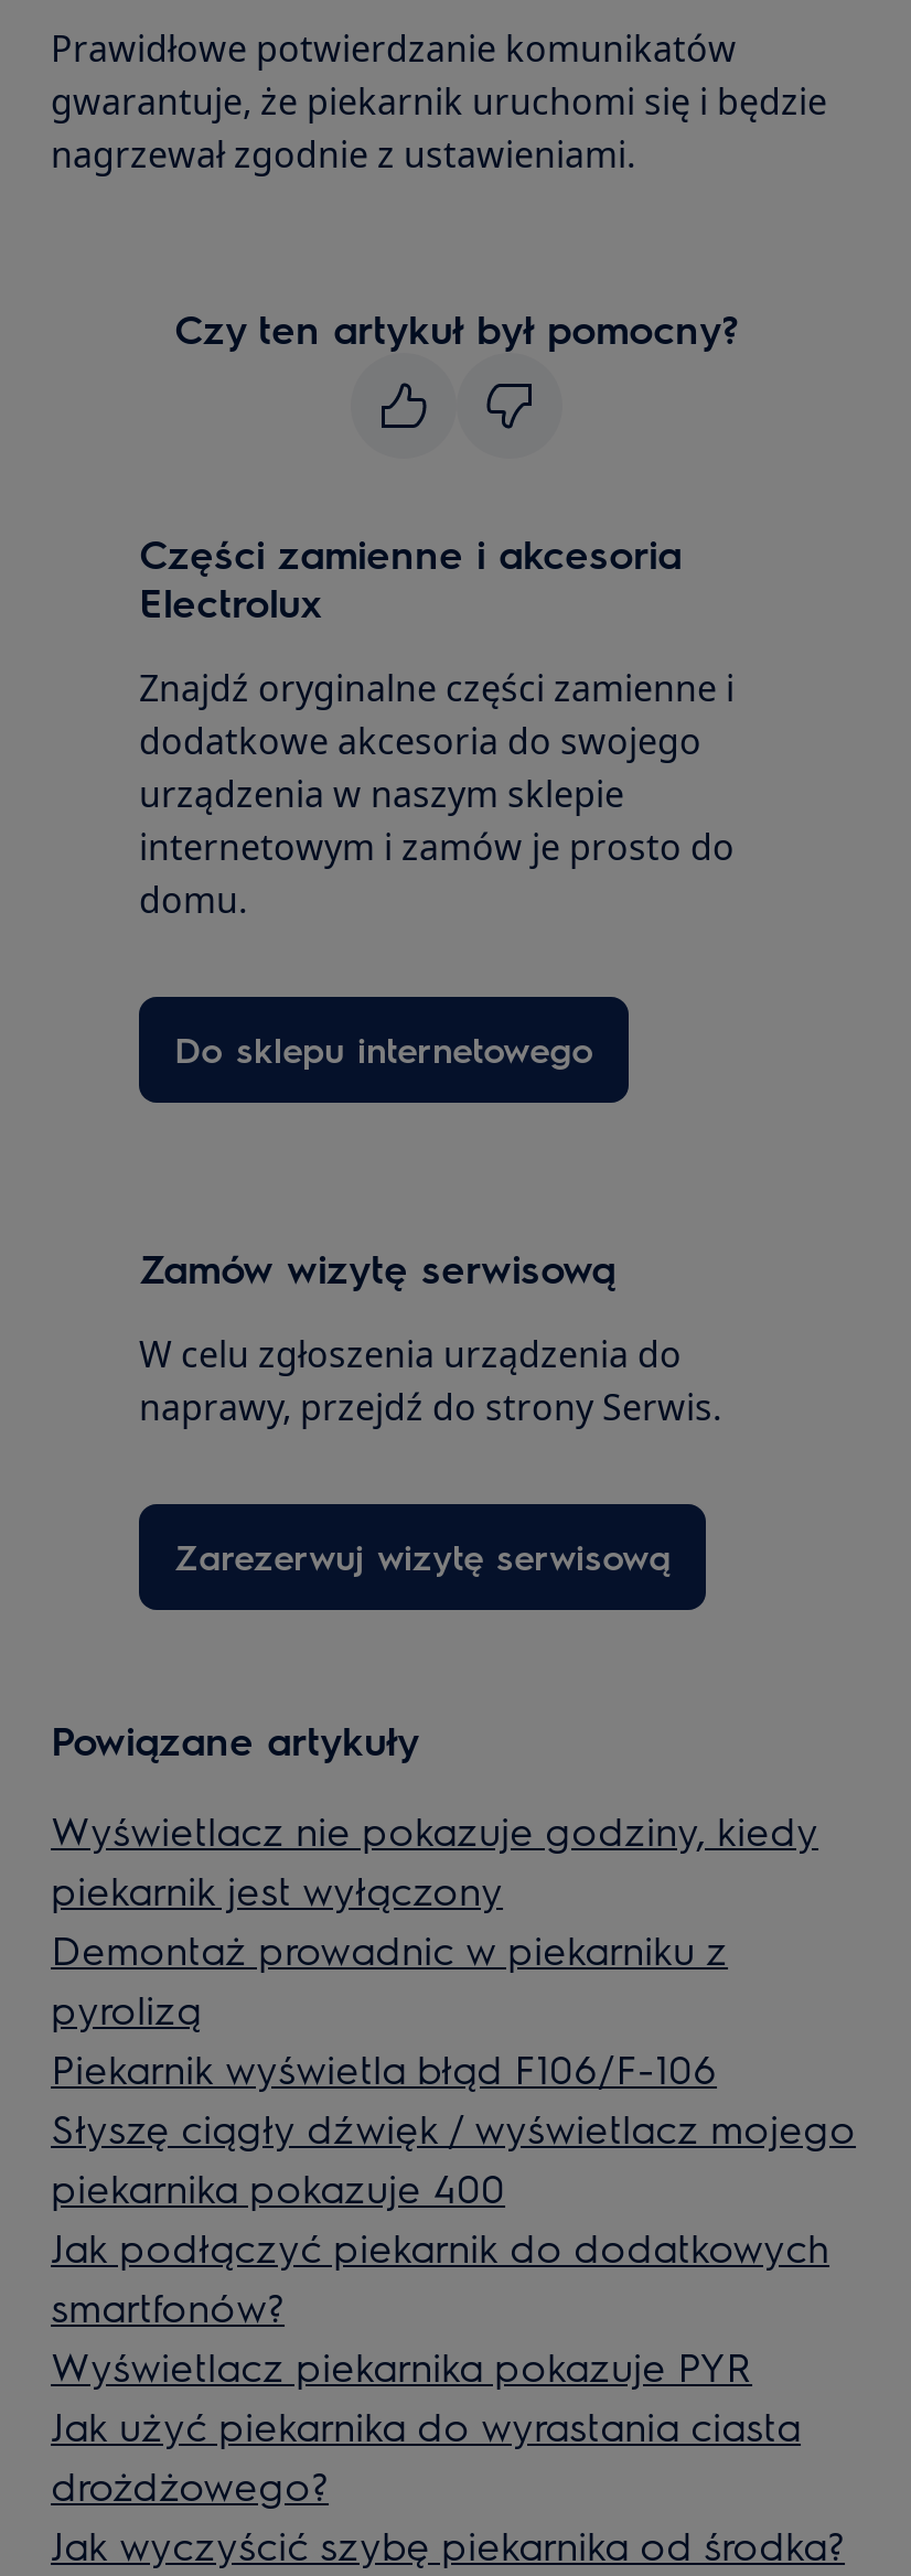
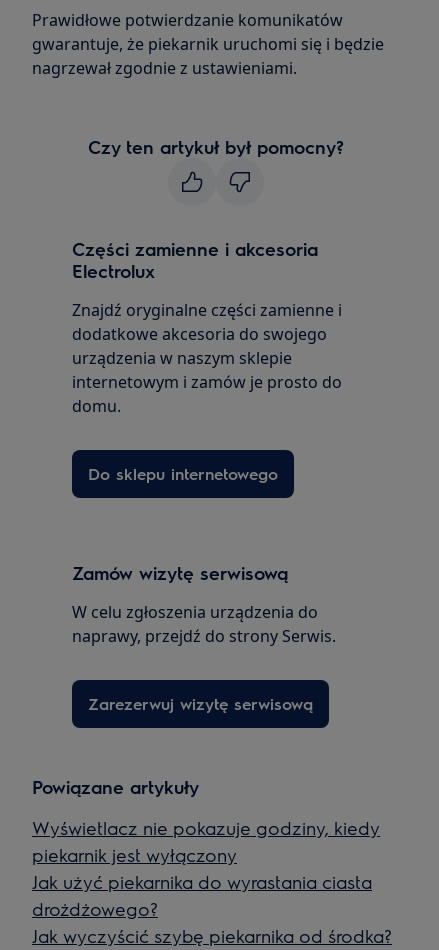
- Demontaż prowadnic w piekarniku z
- pyrolizą
- Piekarnik wyświetla błąd F106/F-106
- Słyszę ciągły dźwięk / wyświetlacz mojego
- piekarnika pokazuje 400
- Jak podłączyć piekarnik do dodatkowych
- smartfonów?
- Wyświetlacz piekarnika pokazuje PYR
